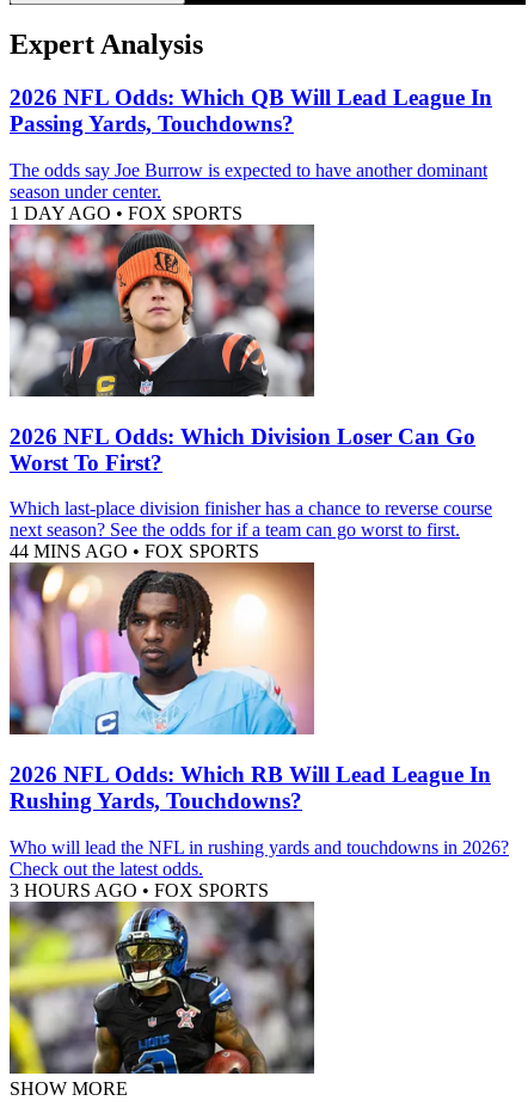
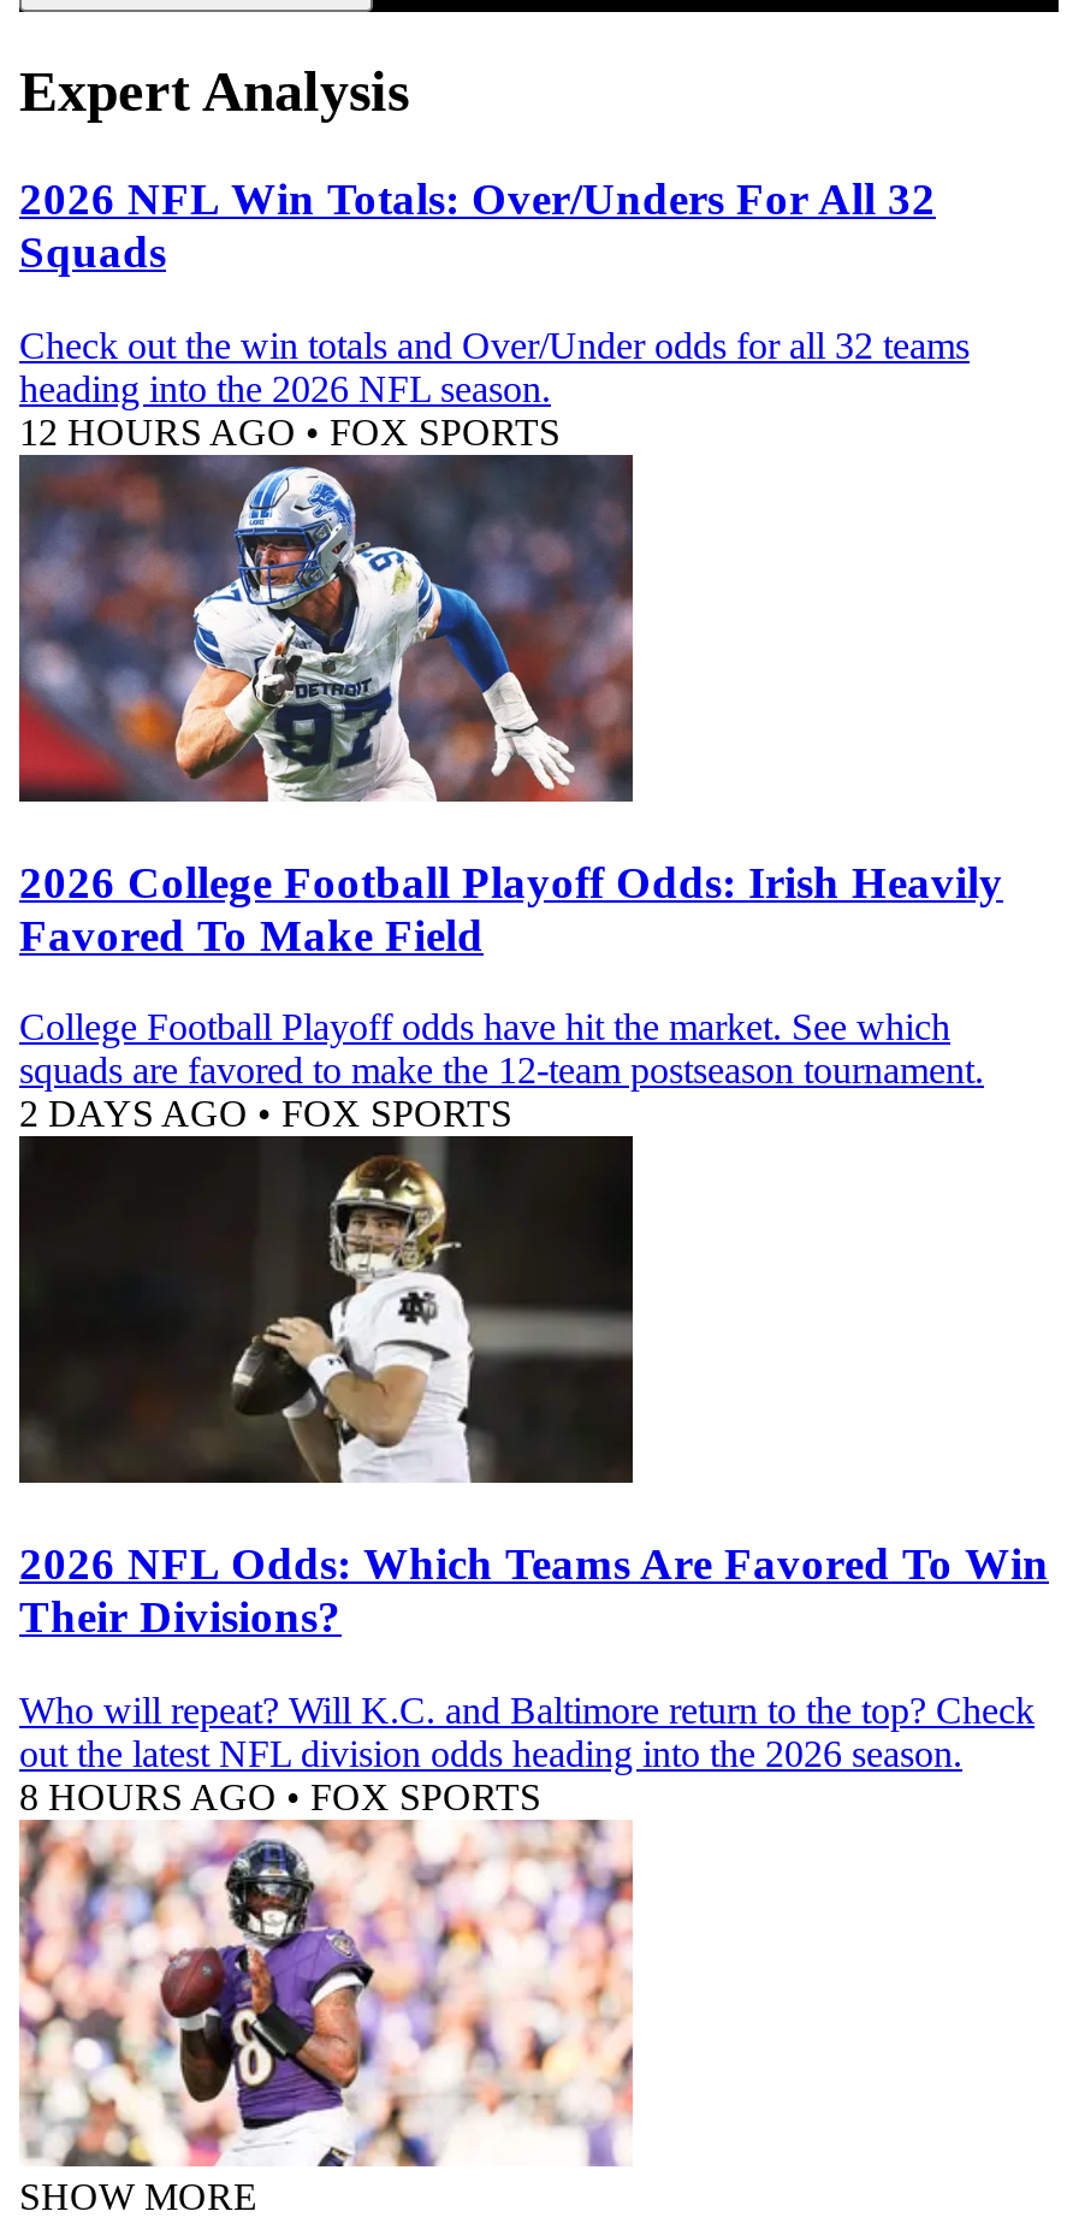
- 2026 NFL Odds: Which QB Will Lead League In
- Passing Yards, Touchdowns?
+ 2026 NFL Win Totals: Over/Unders For All 32
+ Squads

- The odds say Joe Burrow is expected to have another dominant
- season under center.
- 1 DAY AGO • FOX SPORTS
+ Check out the win totals and Over/Under odds for all 32 teams
+ heading into the 2026 NFL season.
+ 12 HOURS AGO • FOX SPORTS

- [image]
- 2026 NFL Odds: Which Division Loser Can Go
- Worst To First?
+ [image]
+ 2026 College Football Playoff Odds: Irish Heavily
+ Favored To Make Field

- [image]
- Which last-place division finisher has a chance to reverse course
- next season? See the odds for if a team can go worst to first.
- 44 MINS AGO • FOX SPORTS
+ [image]
+ College Football Playoff odds have hit the market. See which
+ squads are favored to make the 12-team postseason tournament.
+ 2 DAYS AGO • FOX SPORTS

- 2026 NFL Odds: Which RB Will Lead League In
- Rushing Yards, Touchdowns?
+ 2026 NFL Odds: Which Teams Are Favored To Win
+ Their Divisions?

- Who will lead the NFL in rushing yards and touchdowns in 2026?
- Check out the latest odds.
- 3 HOURS AGO • FOX SPORTS
+ Who will repeat? Will K.C. and Baltimore return to the top? Check
+ out the latest NFL division odds heading into the 2026 season.
+ 8 HOURS AGO • FOX SPORTS

- [image]
+ [image]
